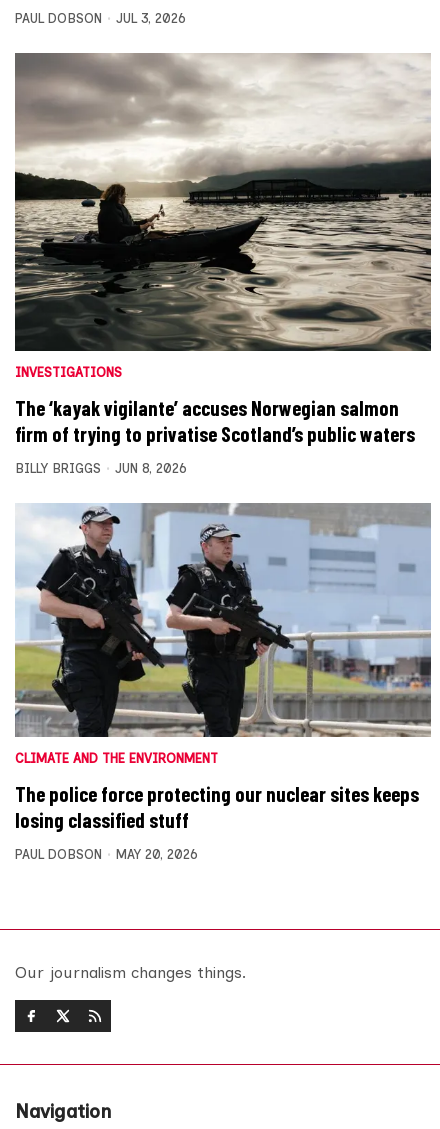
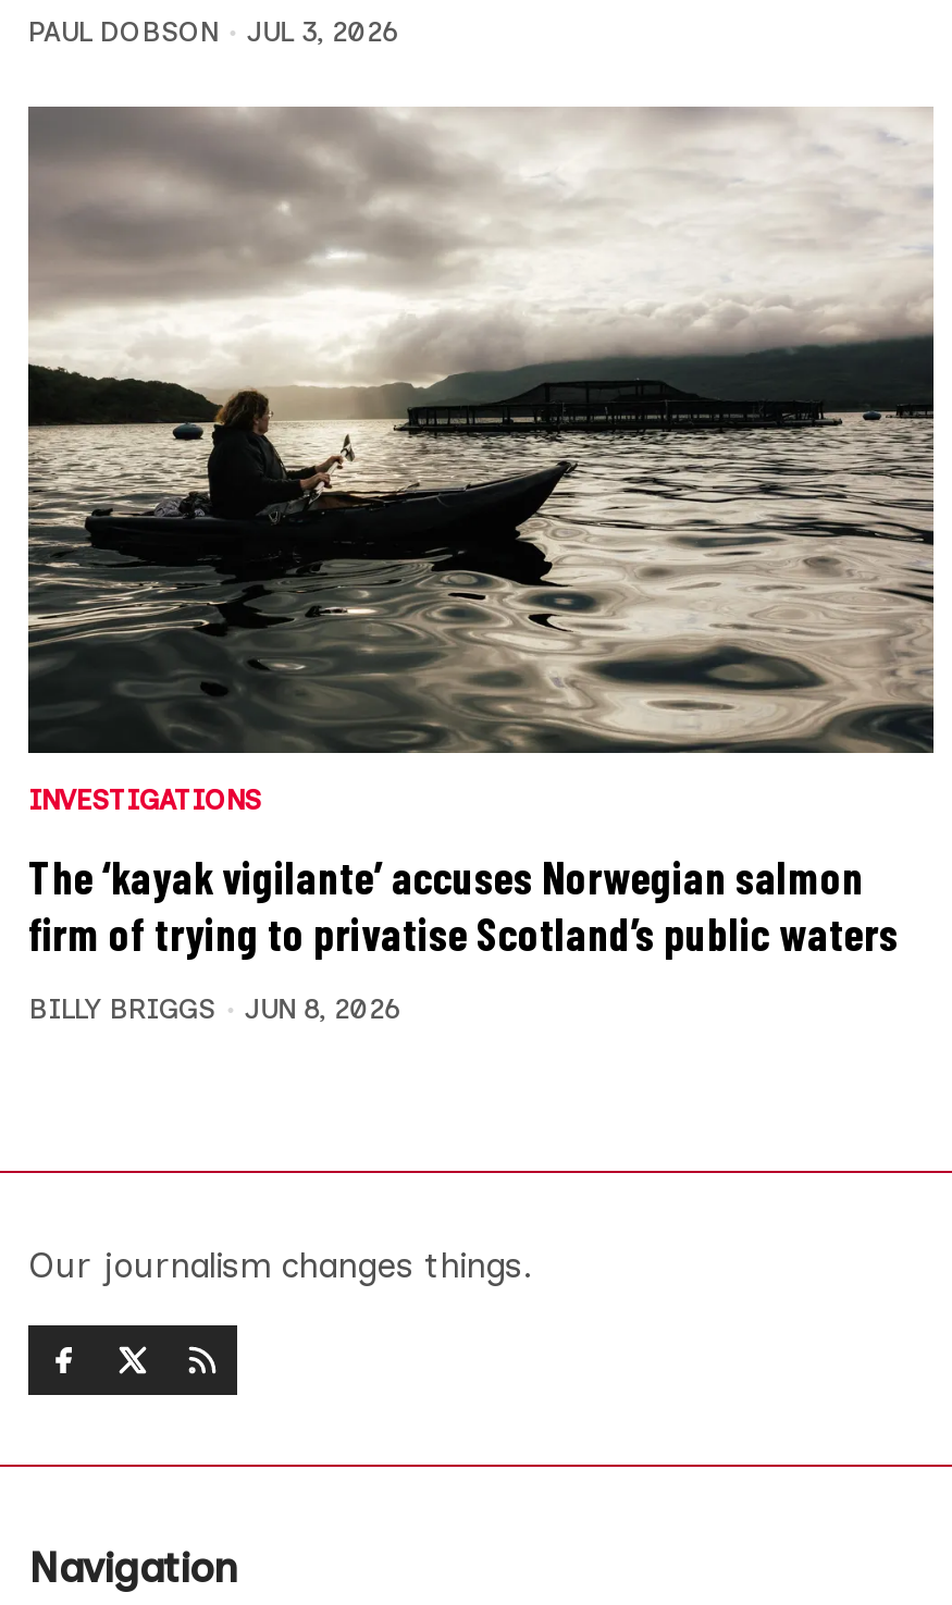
- [image]
- CLIMATE AND THE ENVIRONMENT
- The police force protecting our nuclear sites keeps
- losing classified stuff
- PAUL DOBSON
- MAY 20, 2026
